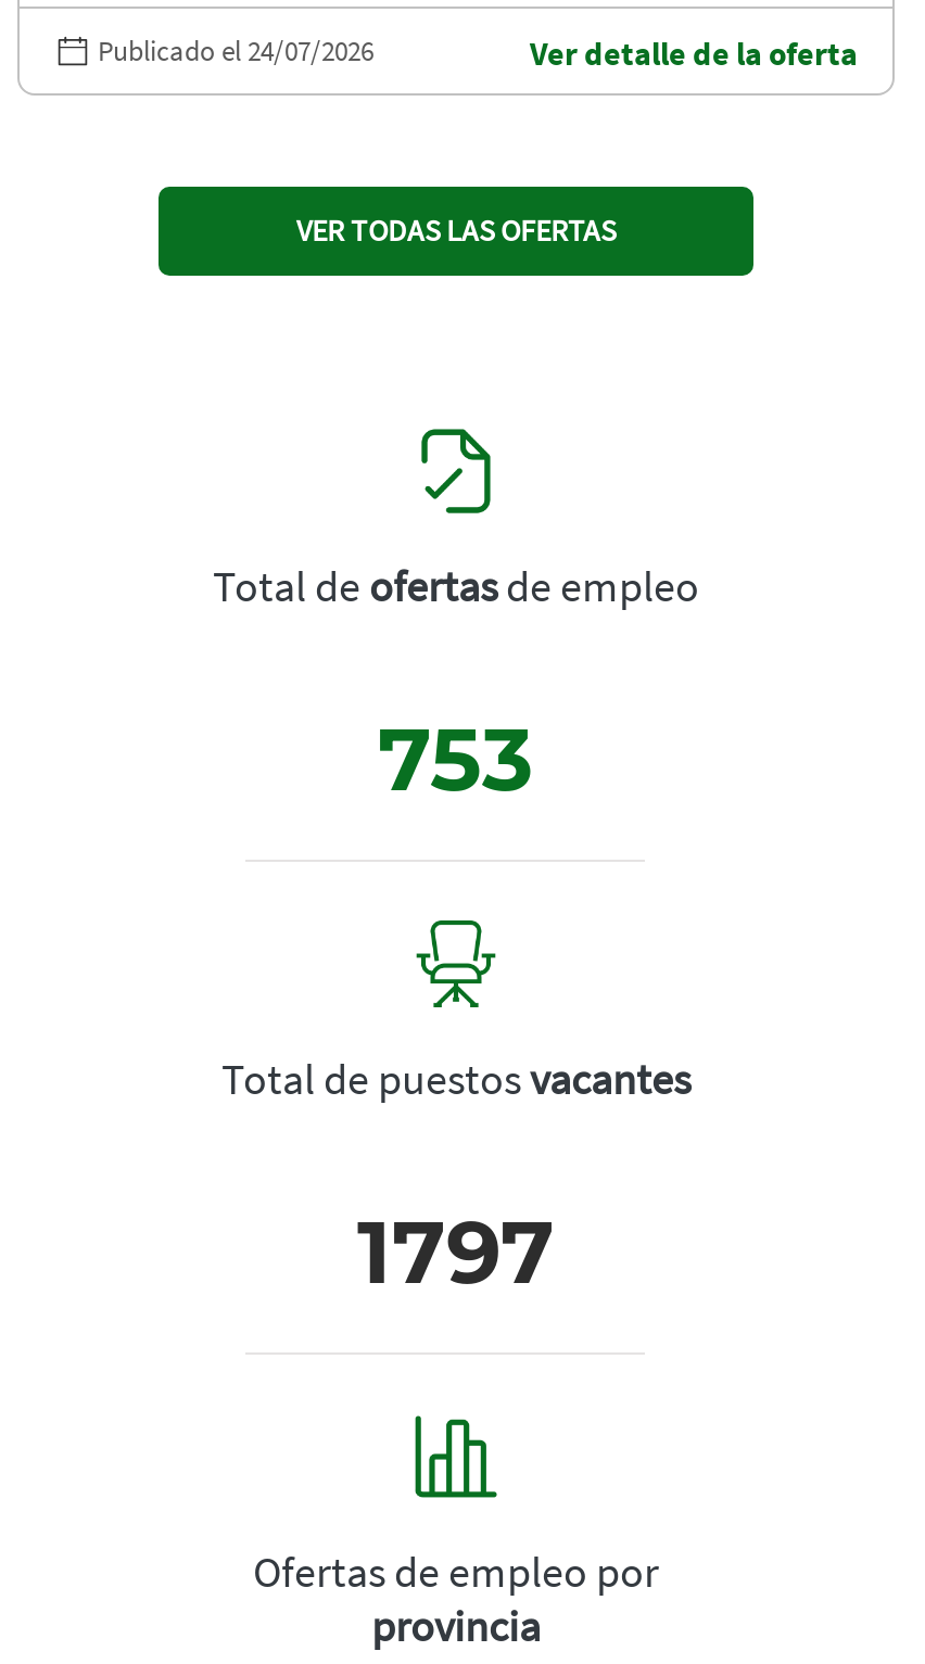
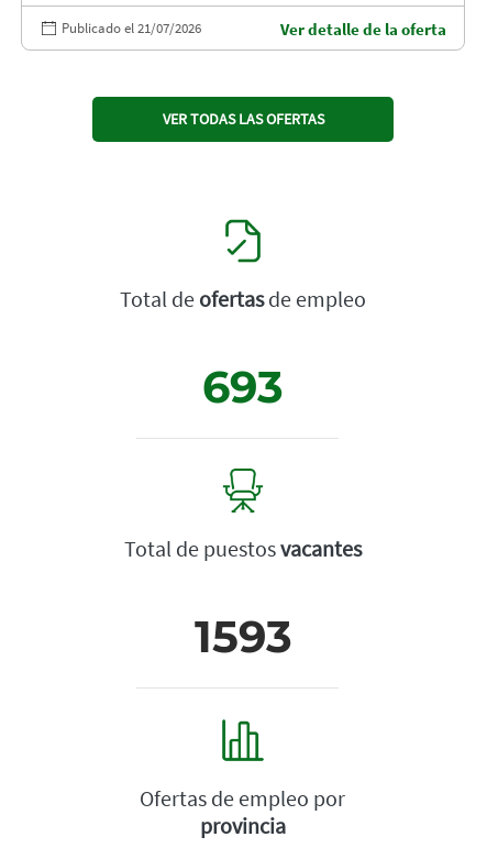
- Publicado el 24/07/2026
+ Publicado el 21/07/2026

- 753
+ 693

- 1797
+ 1593
